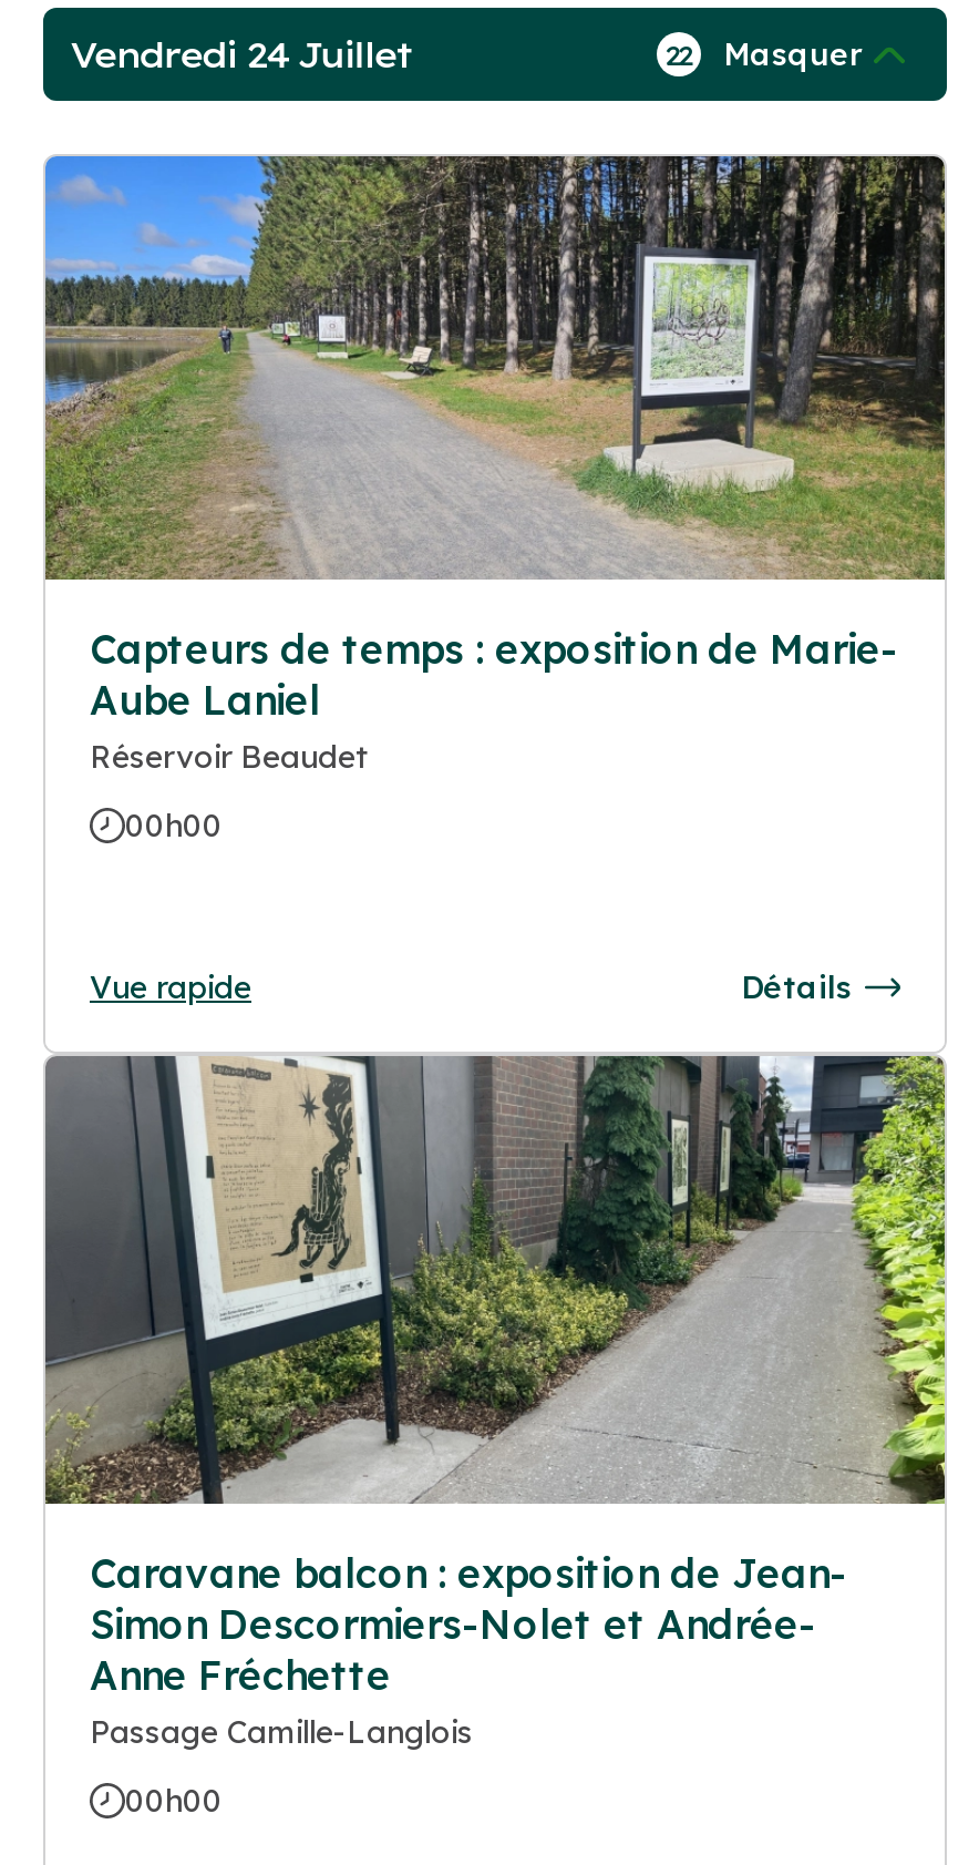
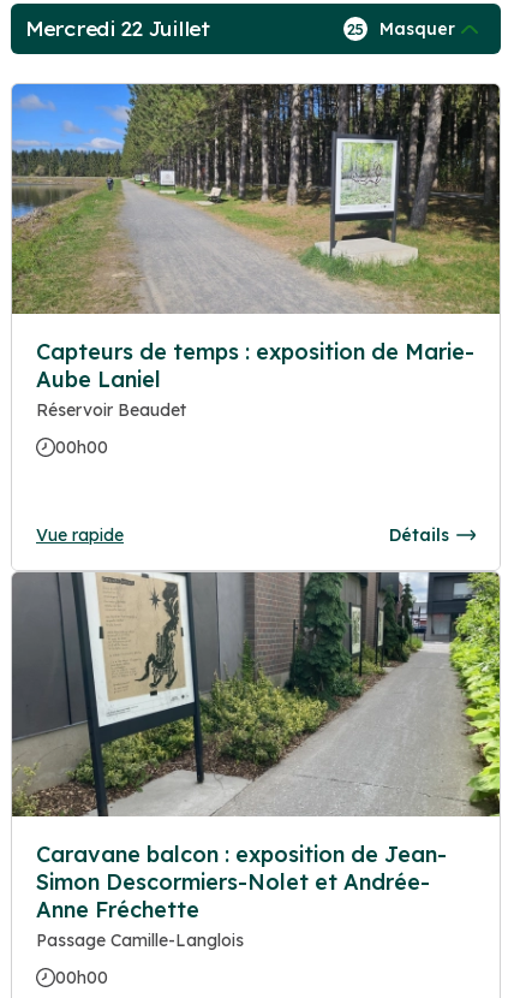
- Vendredi 24 Juillet
+ Mercredi 22 Juillet

- 22 Masquer
+ 25 Masquer
